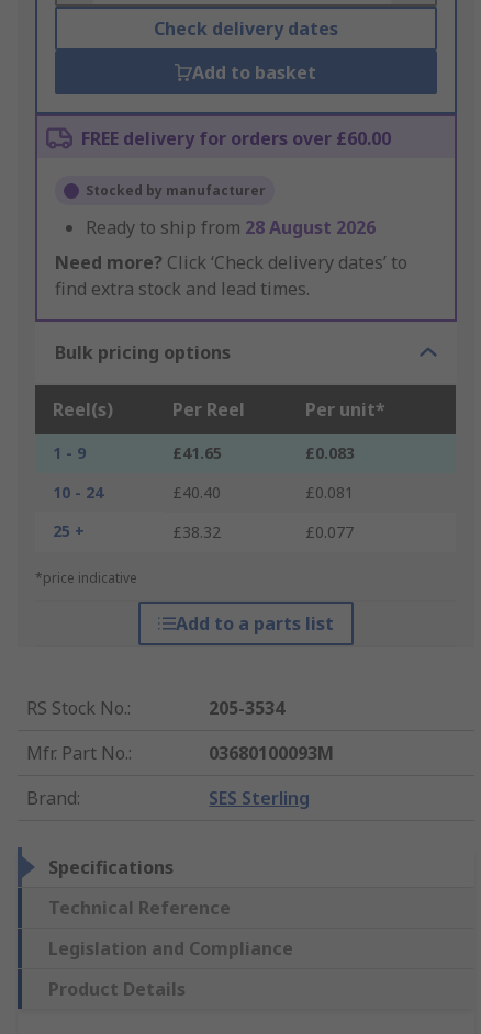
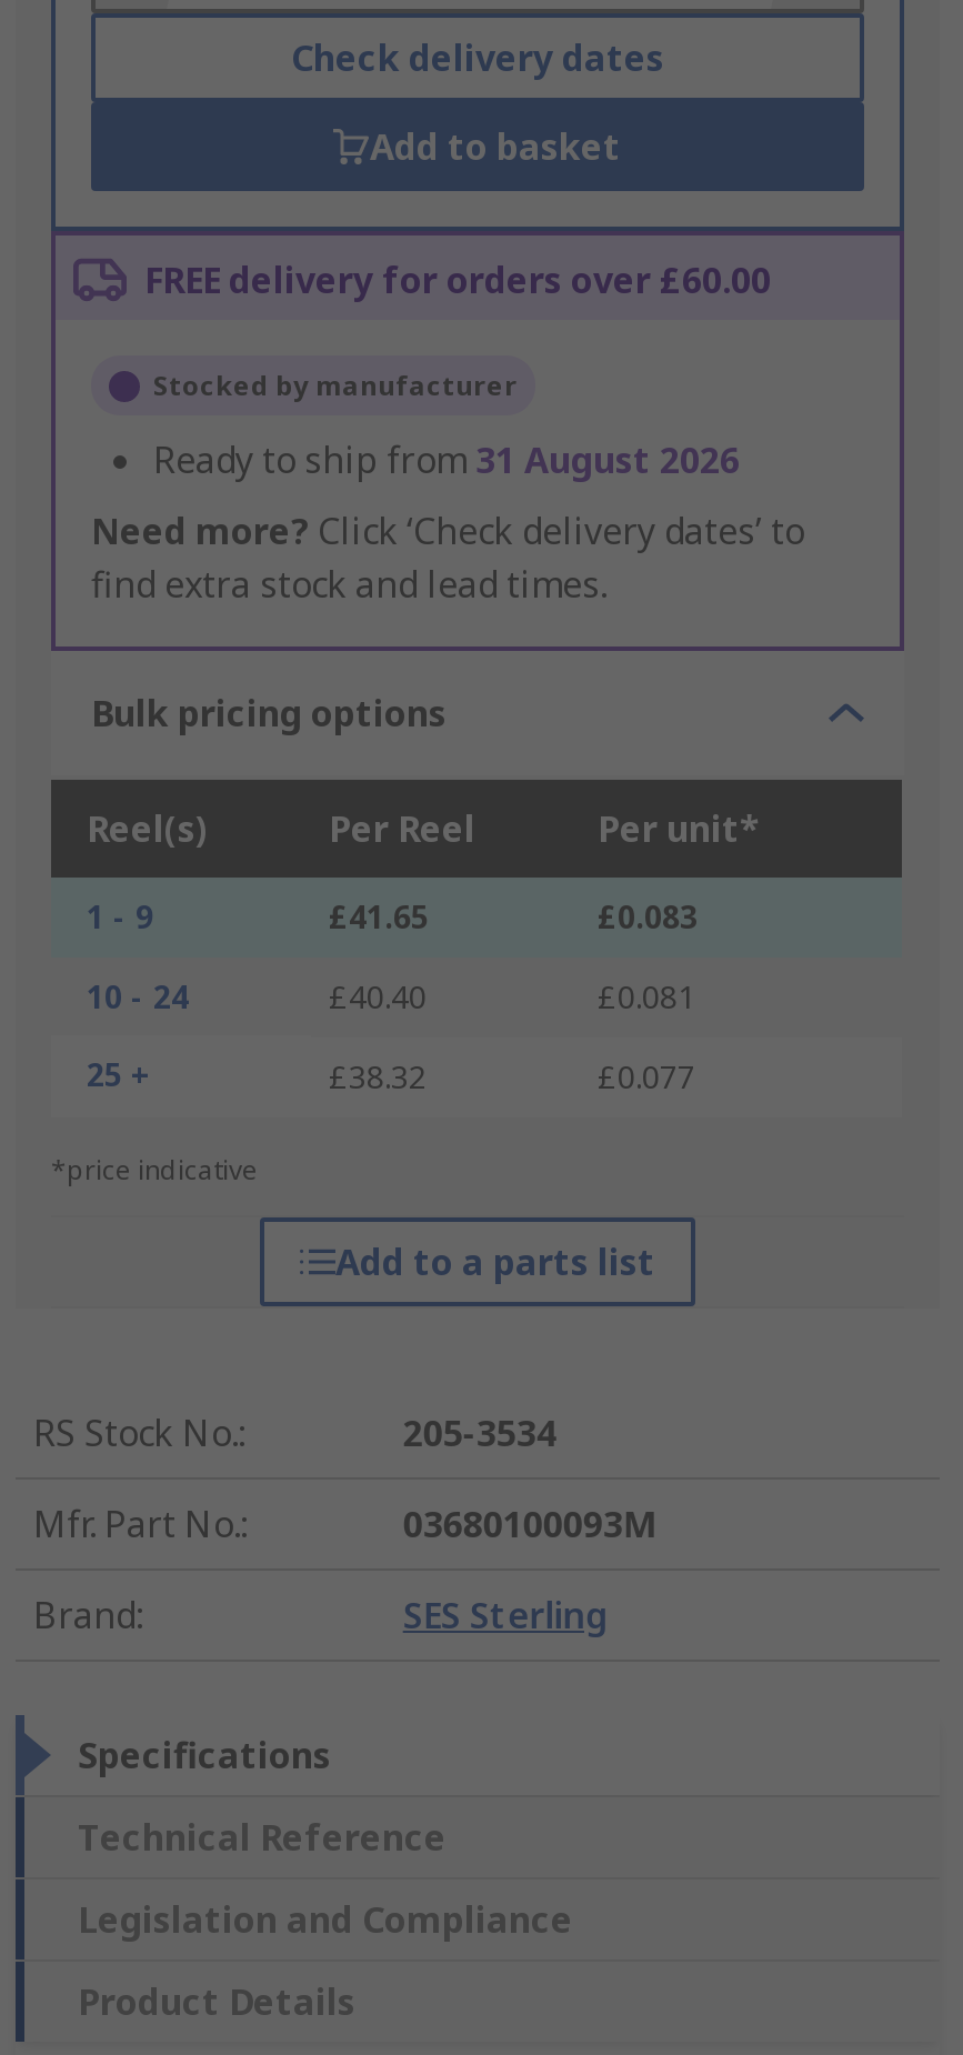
- Ready to ship from 28 August 2026
+ Ready to ship from 31 August 2026
